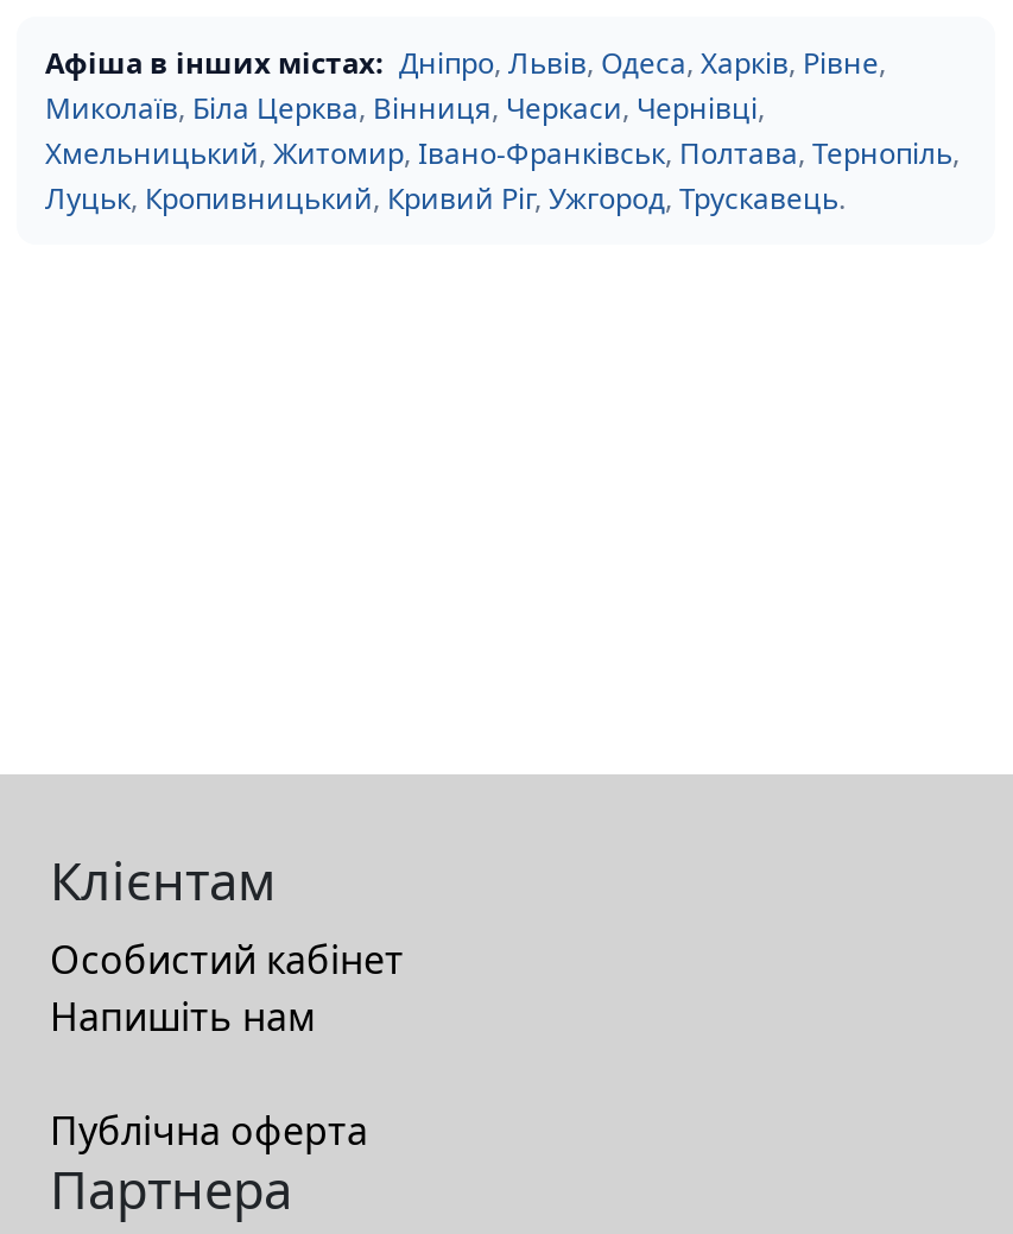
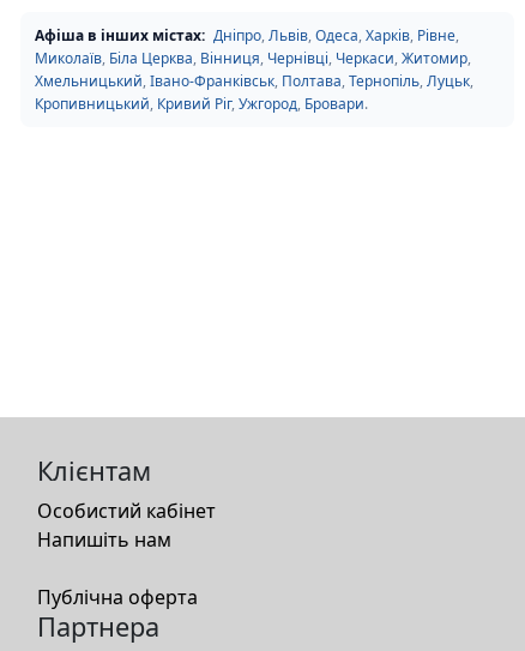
- Миколаїв, Біла Церква, Вінниця, Черкаси, Чернівці,
- Хмельницький, Житомир, Івано-Франківськ, Полтава, Тернопіль,
- Луцьк, Кропивницький, Кривий Ріг, Ужгород, Трускавець.
+ Миколаїв, Біла Церква, Вінниця, Чернівці, Черкаси, Житомир,
+ Хмельницький, Івано-Франківськ, Полтава, Тернопіль, Луцьк,
+ Кропивницький, Кривий Ріг, Ужгород, Бровари.
